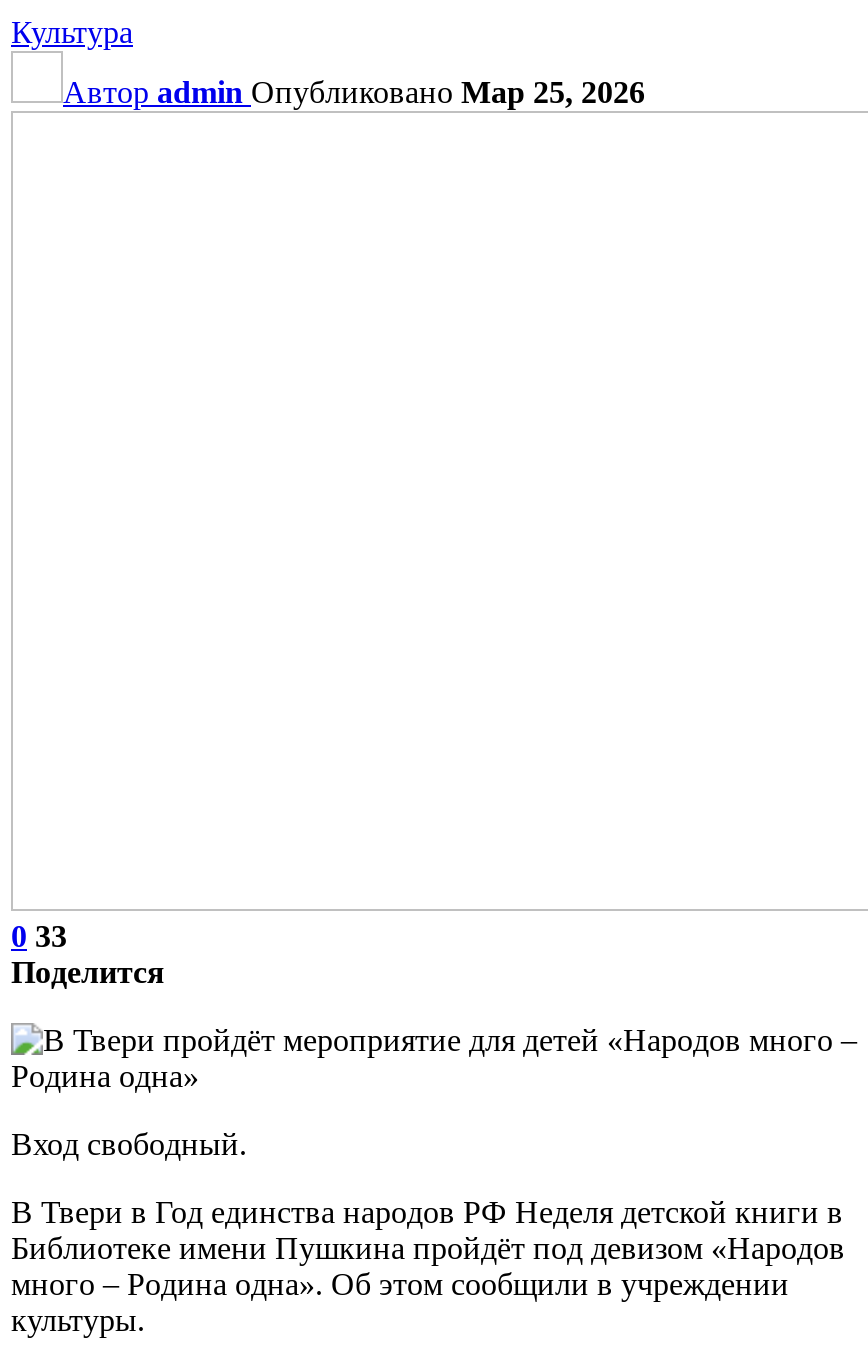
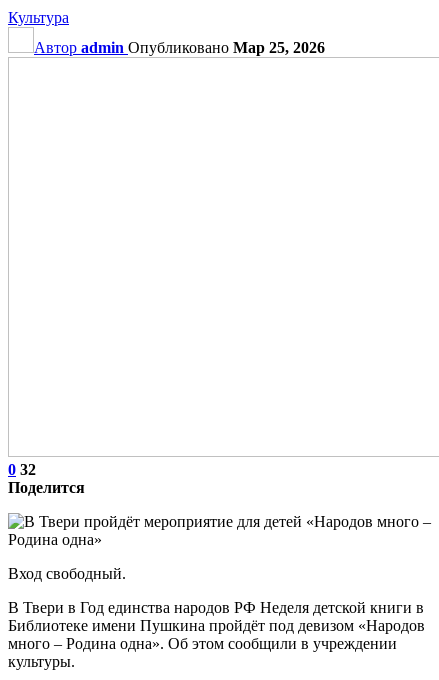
- 0 33
+ 0 32
